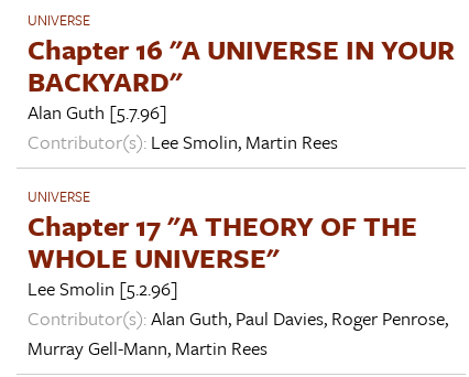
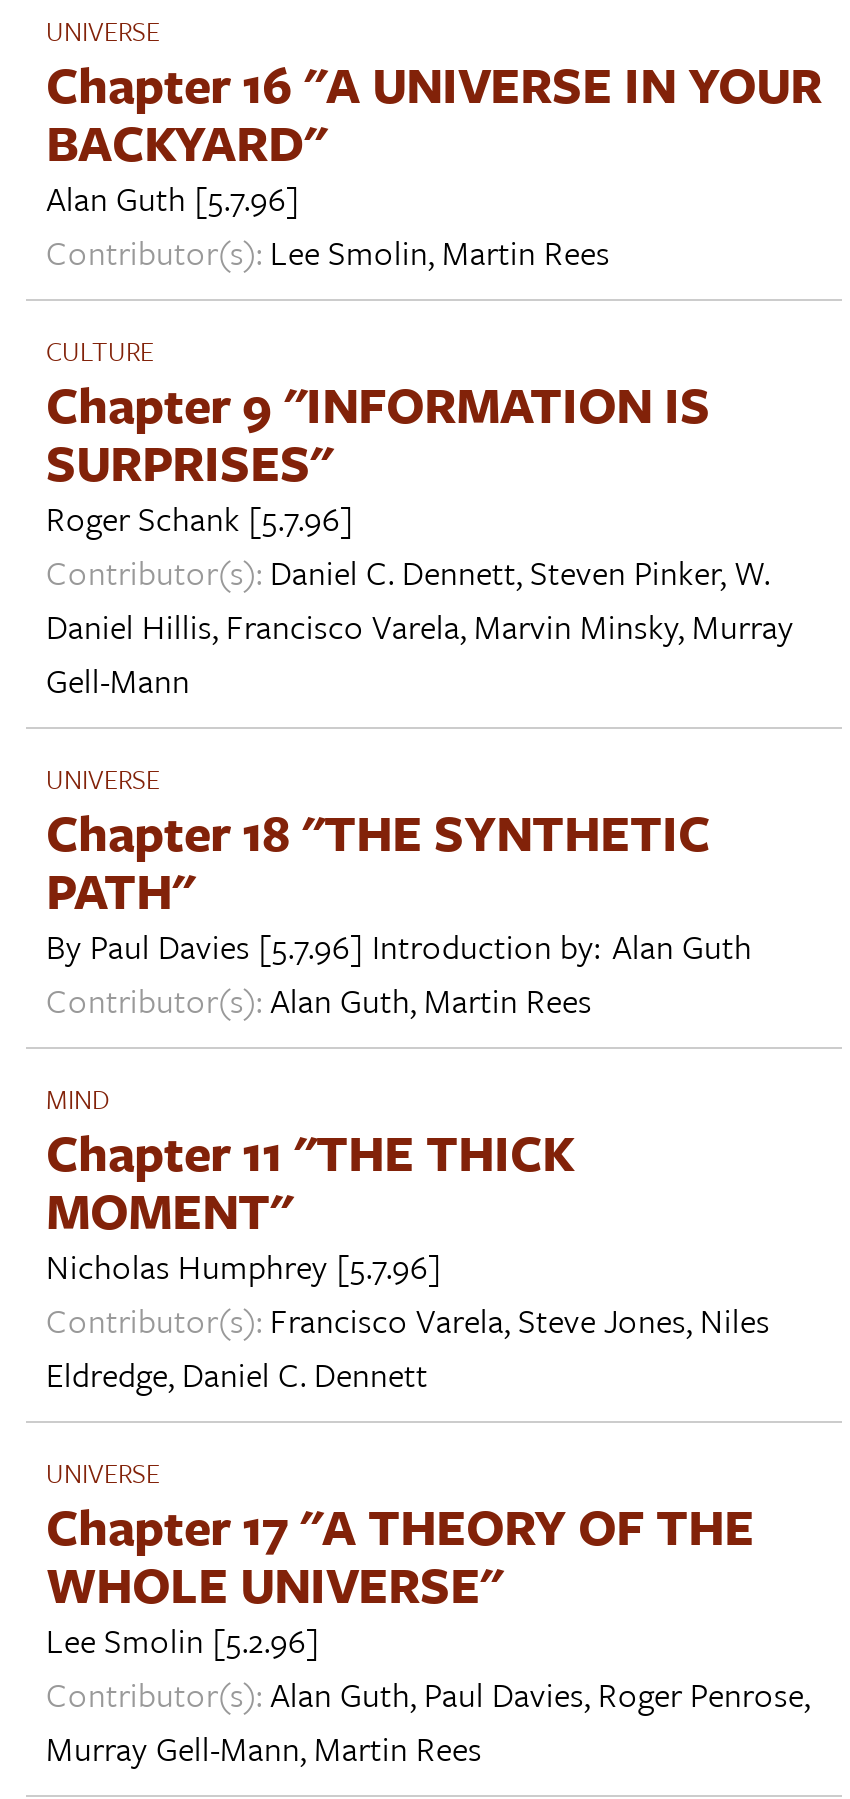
+ CULTURE
+ Chapter 9 "INFORMATION IS
+ SURPRISES"
+ Roger Schank [5.7.96]
+ Contributor(s): Daniel C. Dennett, Steven Pinker, W.
+ Daniel Hillis, Francisco Varela, Marvin Minsky, Murray
+ Gell-Mann
+ UNIVERSE
+ Chapter 18 "THE SYNTHETIC
+ PATH"
+ By Paul Davies [5.7.96] Introduction by: Alan Guth
+ Contributor(s): Alan Guth, Martin Rees
+ MIND
+ Chapter 11 "THE THICK
+ MOMENT"
+ Nicholas Humphrey [5.7.96]
+ Contributor(s): Francisco Varela, Steve Jones, Niles
+ Eldredge, Daniel C. Dennett
